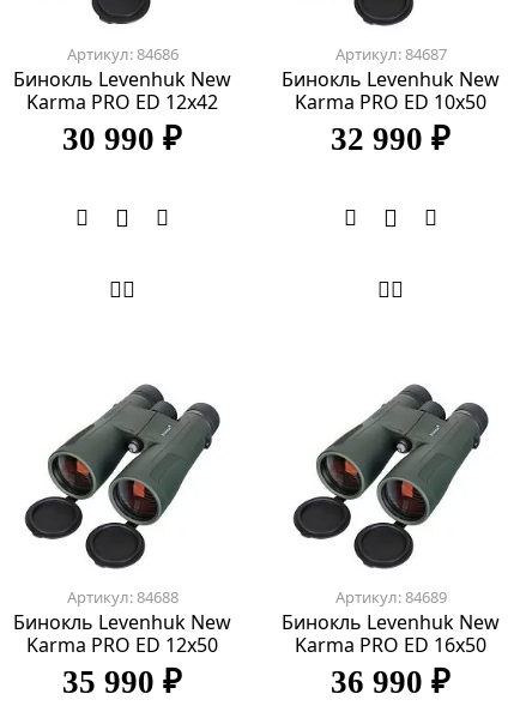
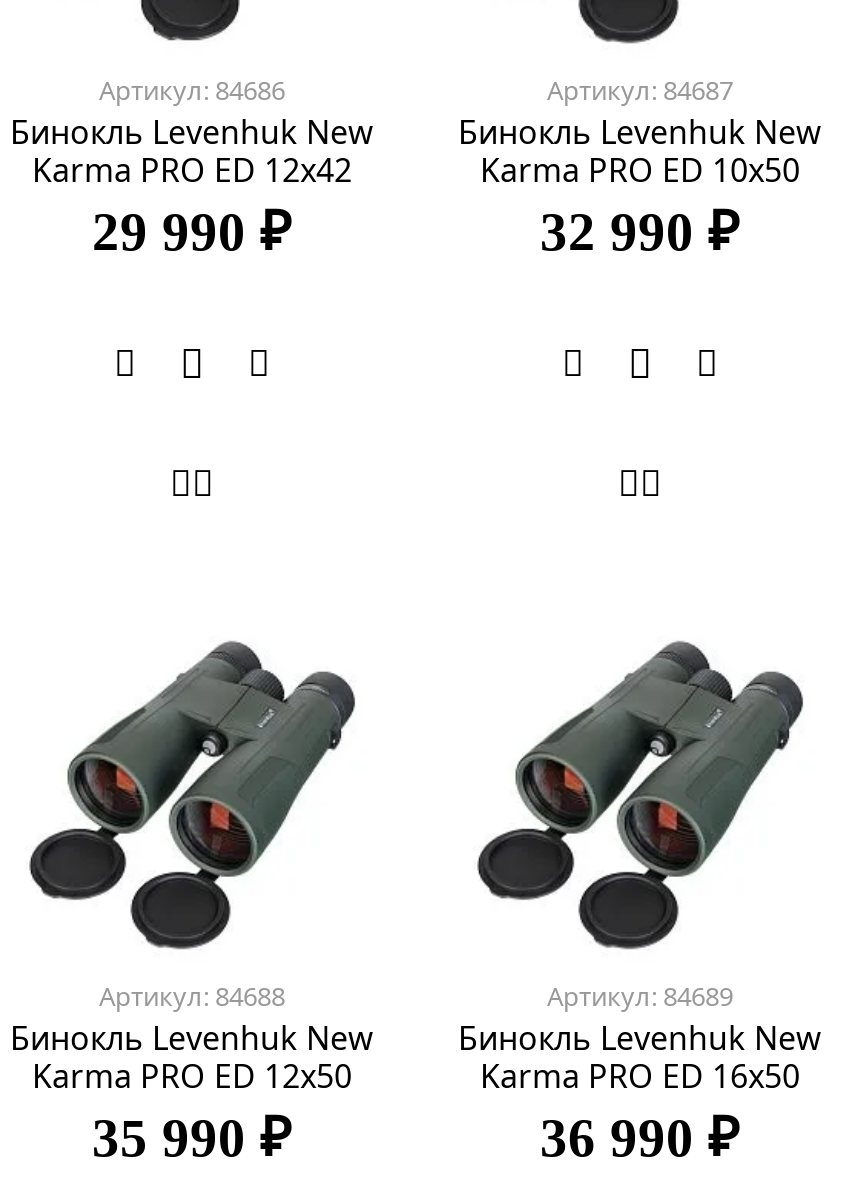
- 30 990 ₽
+ 29 990 ₽
